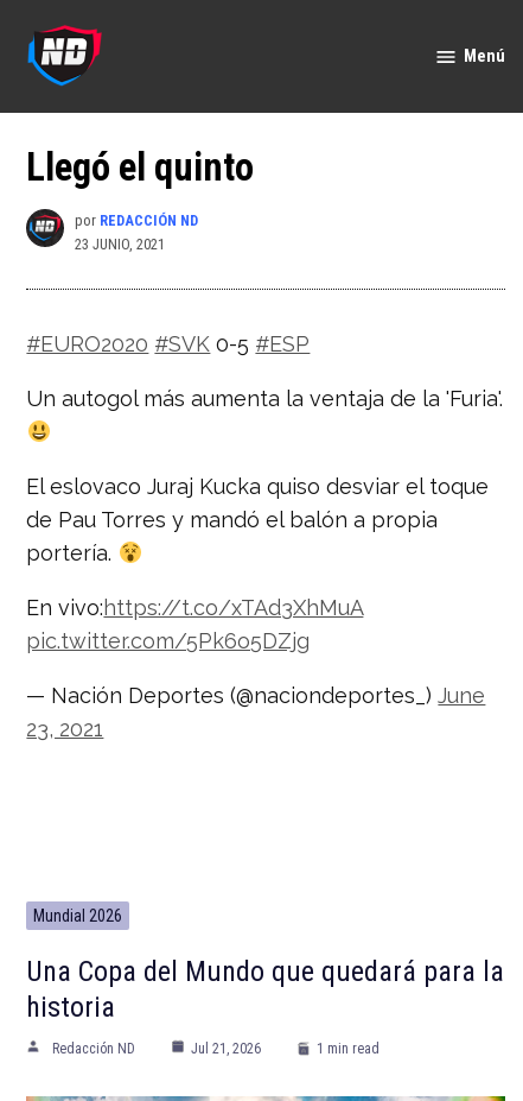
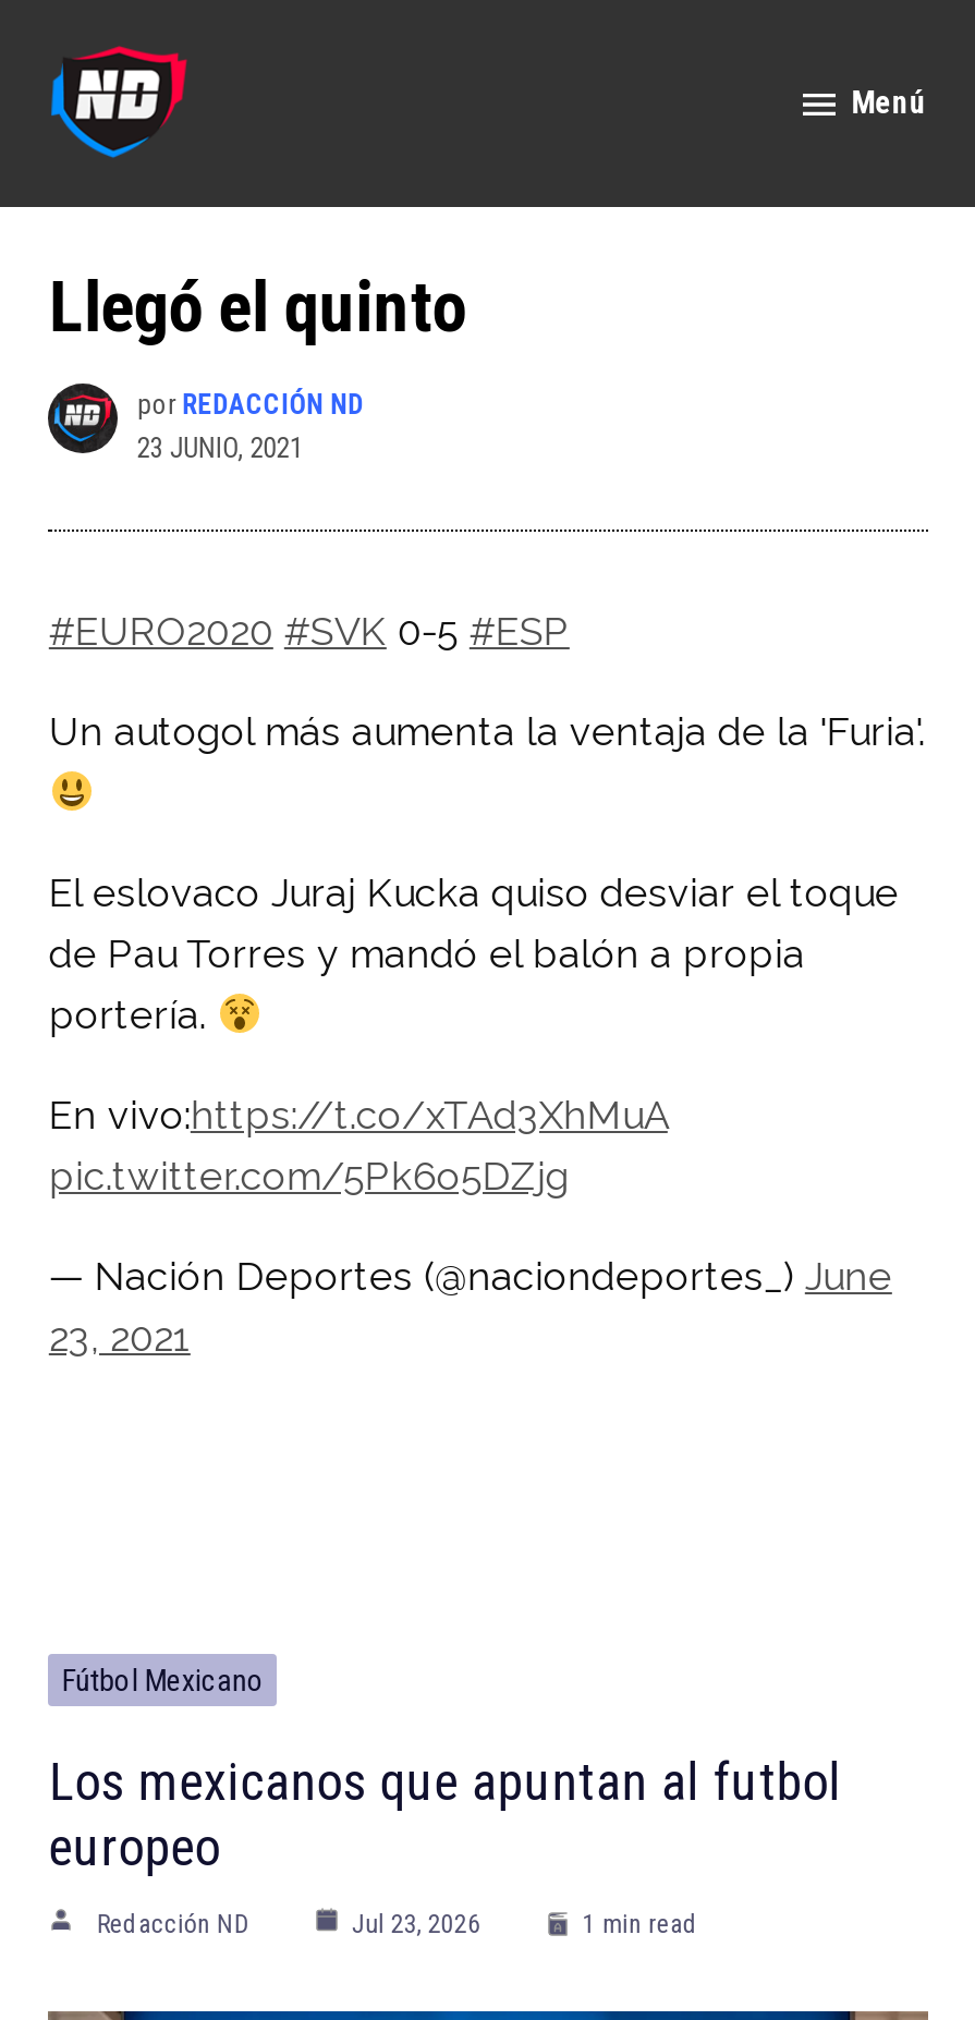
- Mundial 2026
+ Fútbol Mexicano

- Una Copa del Mundo que quedará para la
- historia
+ Los mexicanos que apuntan al futbol
+ europeo

- Jul 21, 2026
+ Jul 23, 2026
